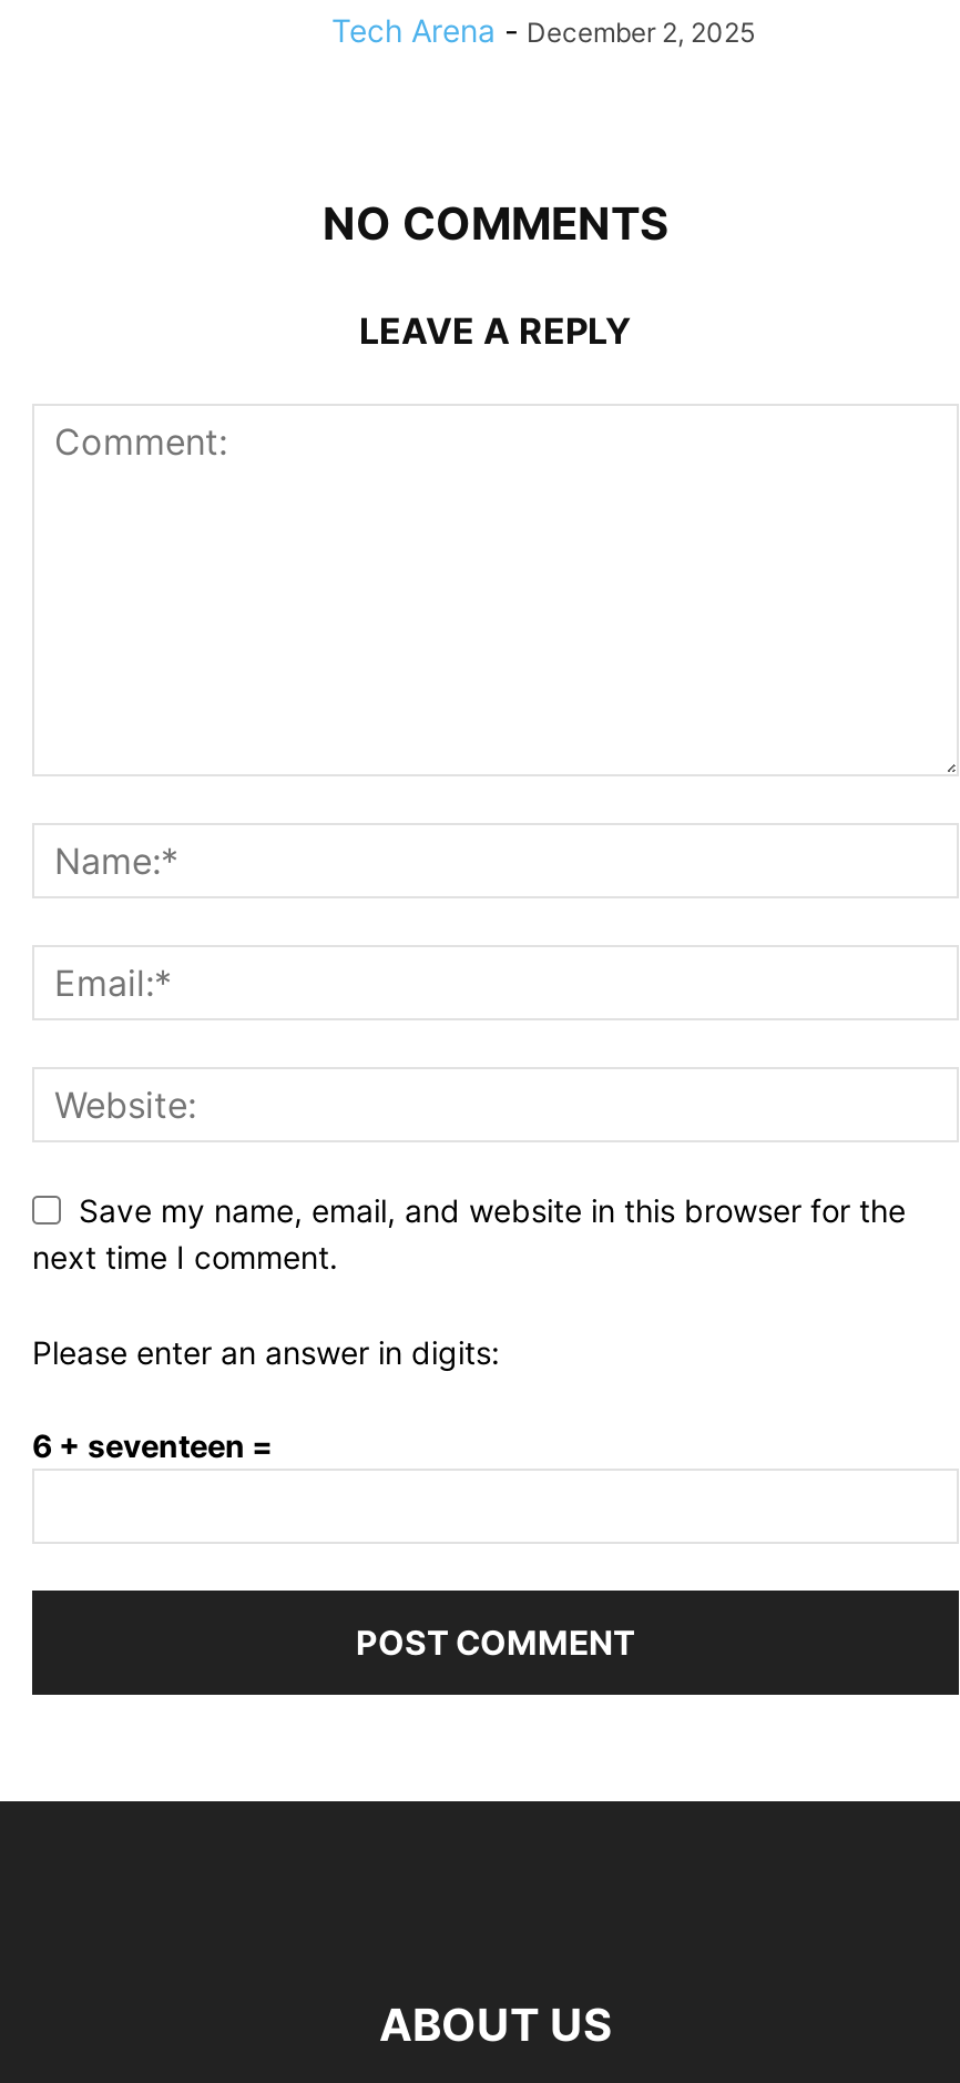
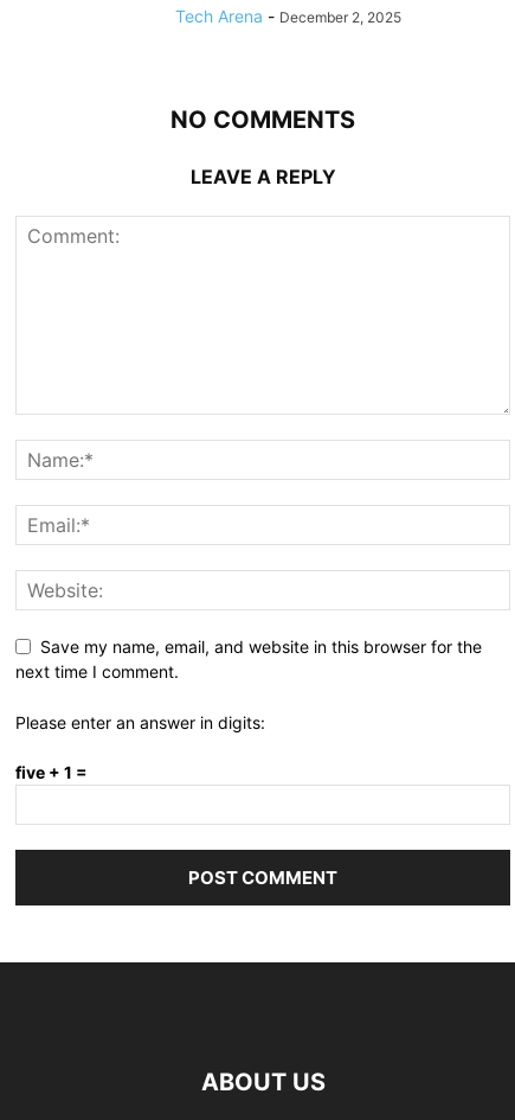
- 6 + seventeen =
+ five + 1 =
